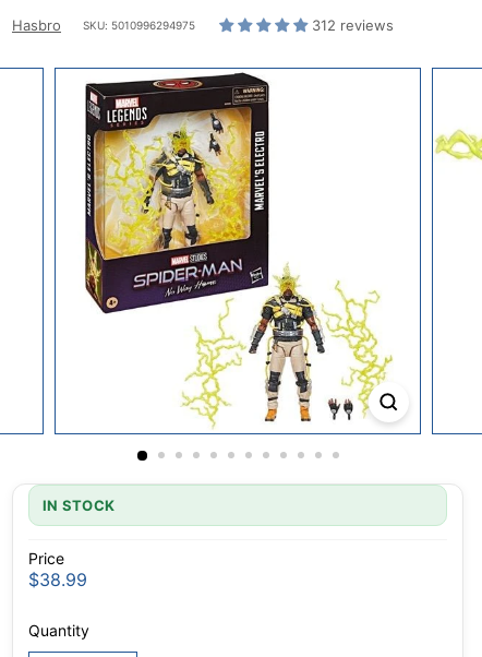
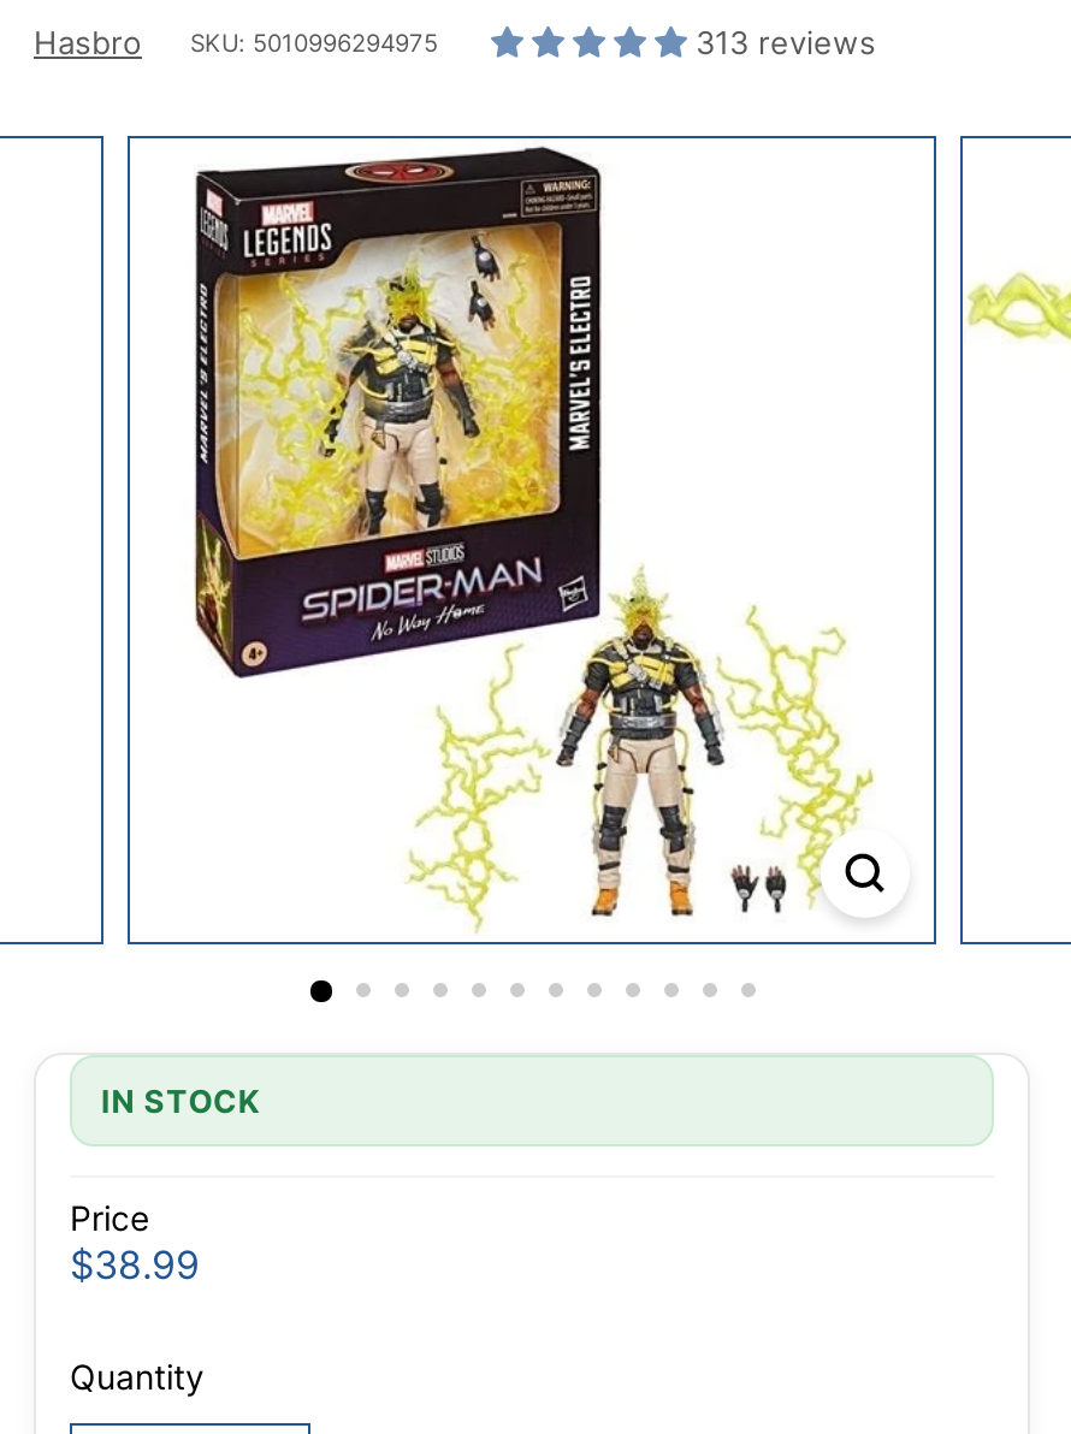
- 312 reviews
+ 313 reviews
